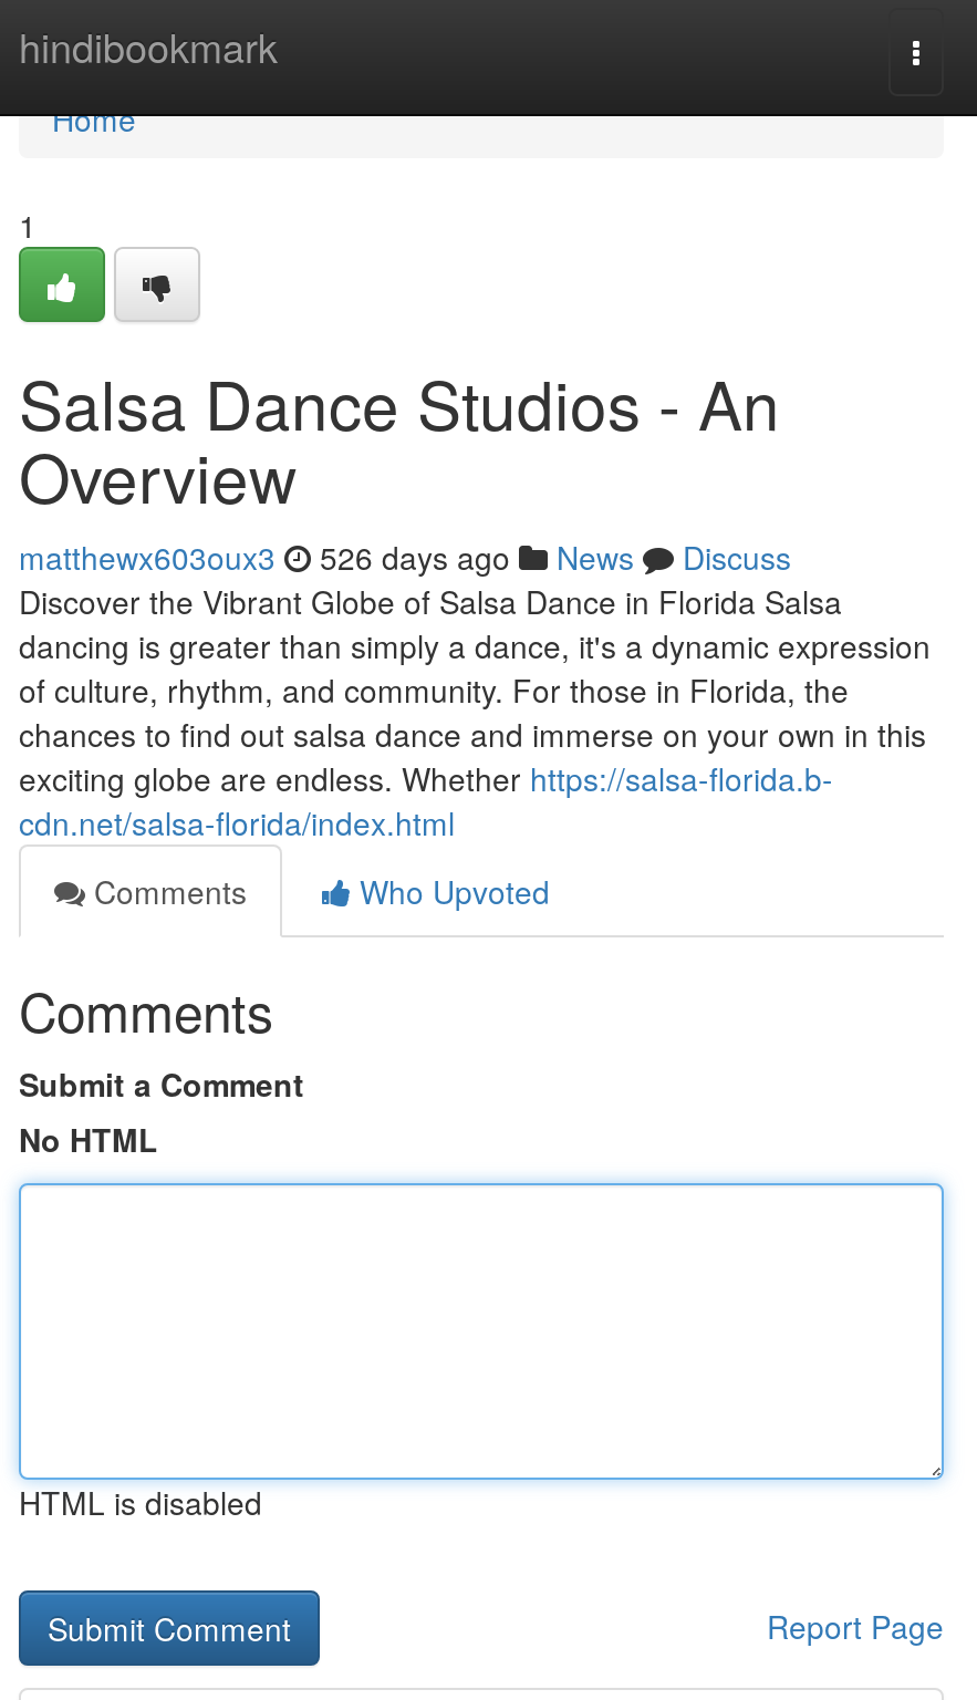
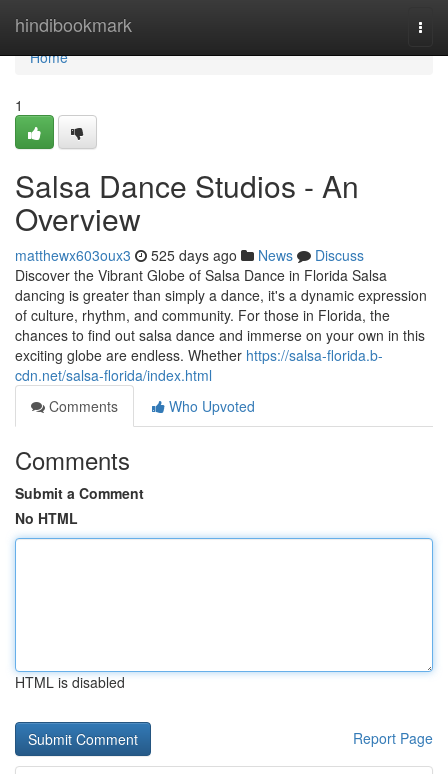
- matthewx603oux3 526 days ago News Discuss
+ matthewx603oux3 525 days ago News Discuss
